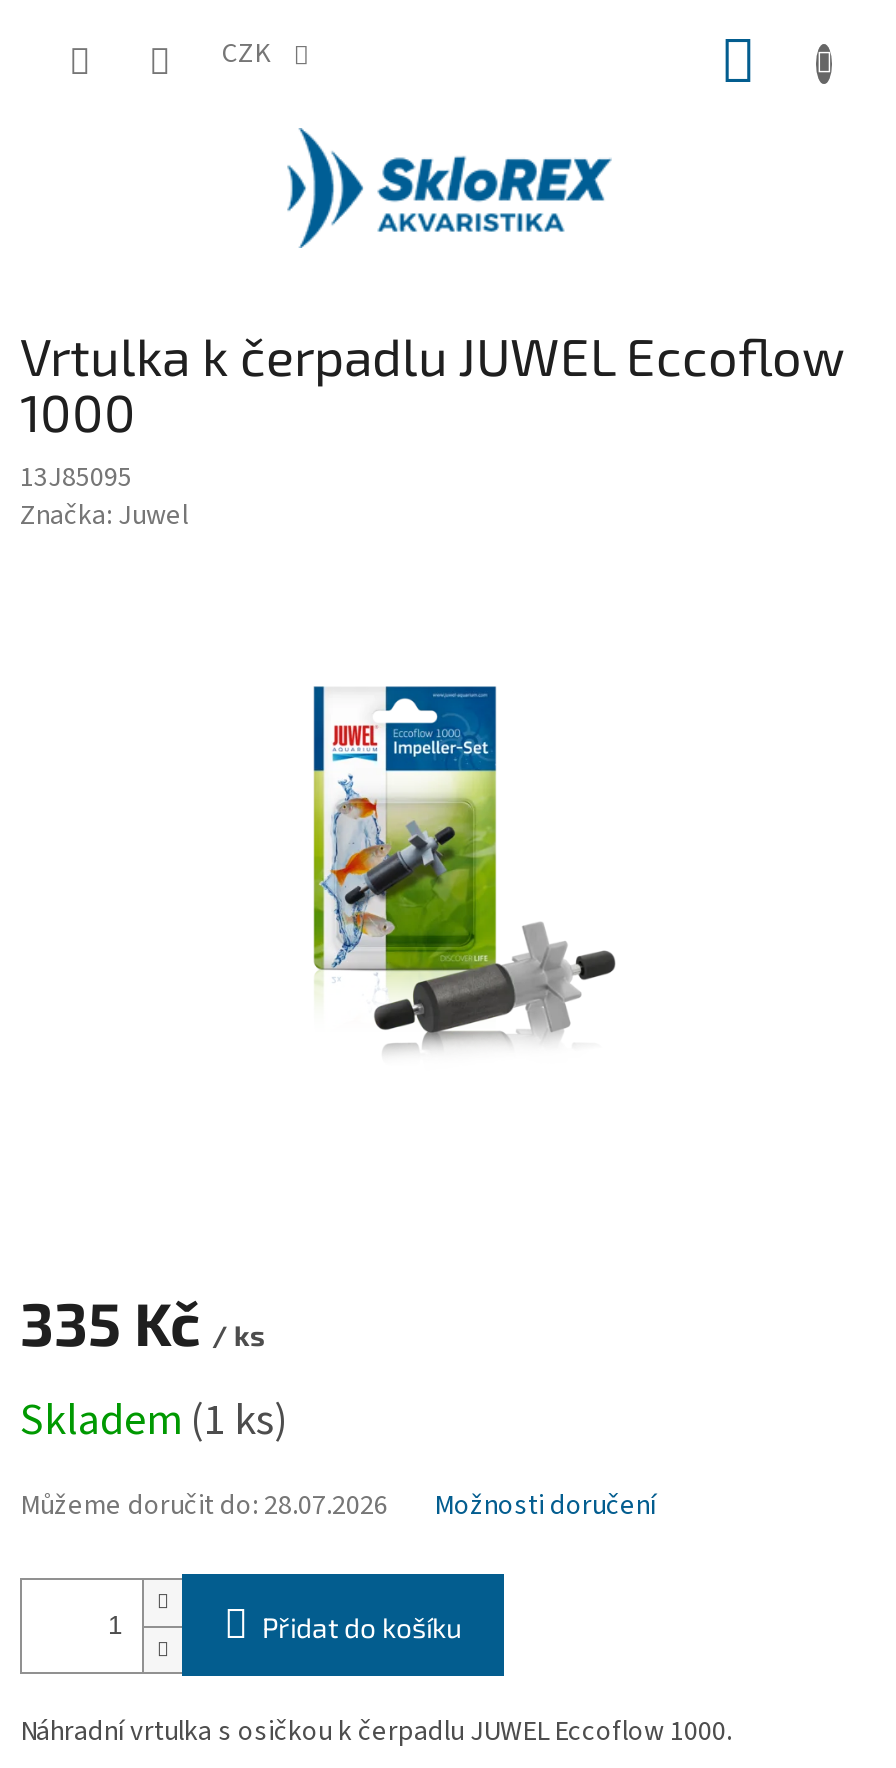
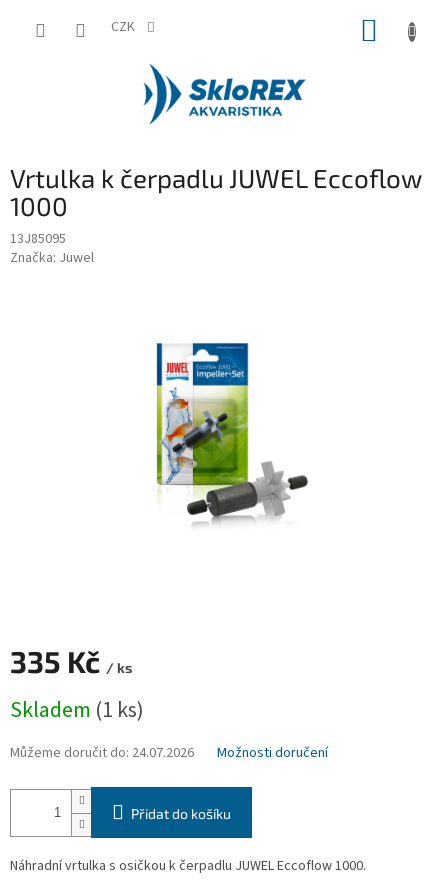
- Můžeme doručit do: 28.07.2026
+ Můžeme doručit do: 24.07.2026
